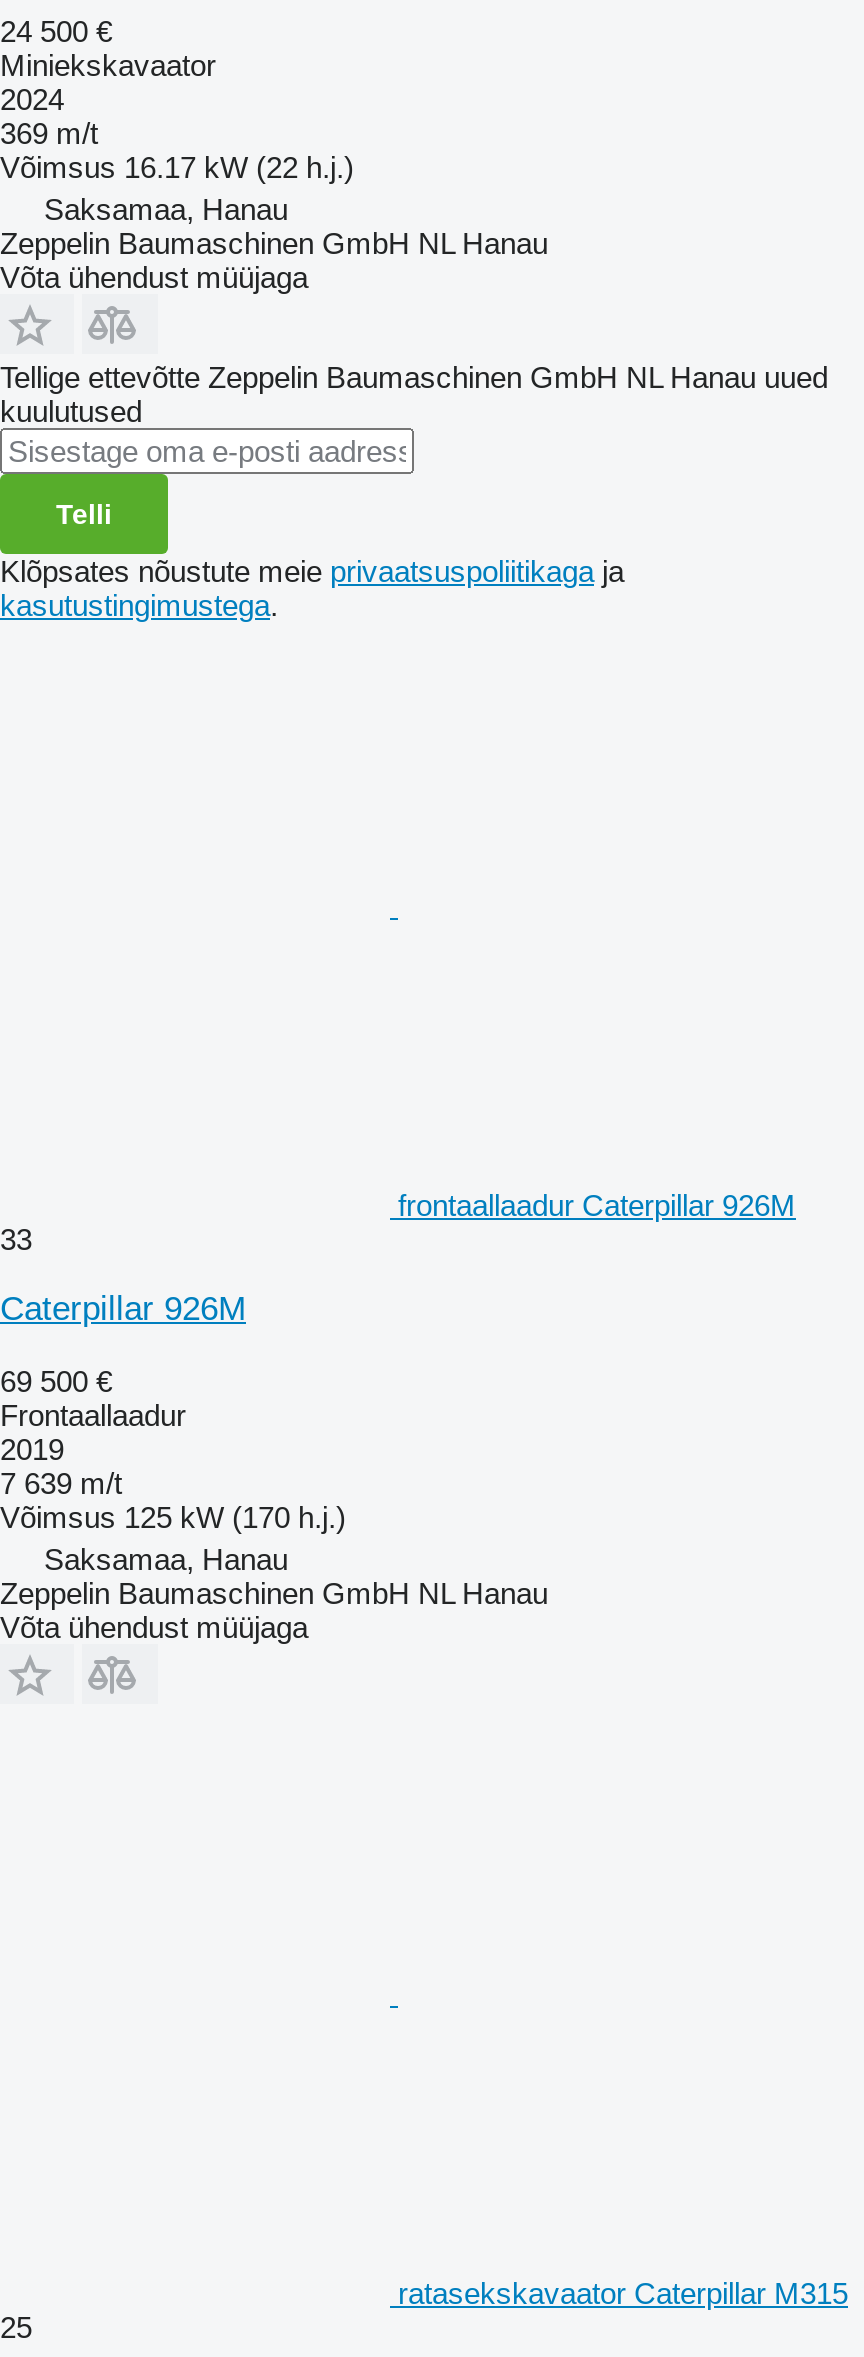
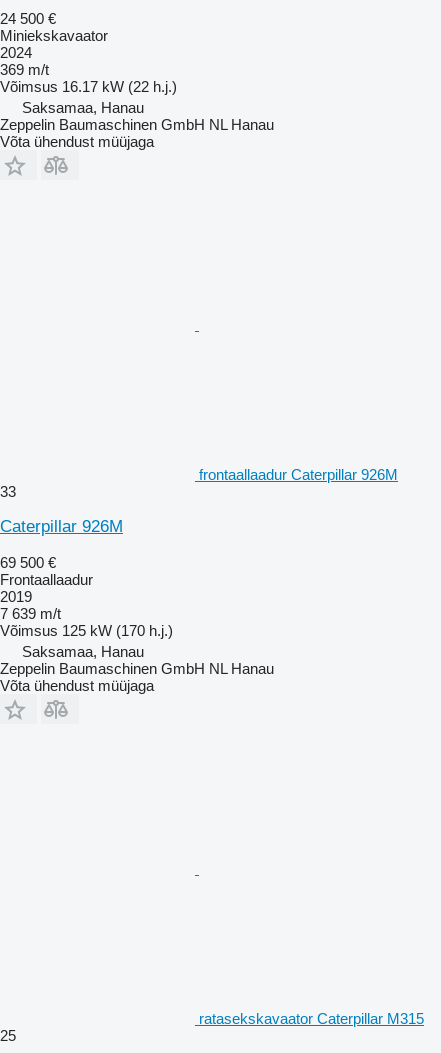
- [image]
- Tellige ettevõtte Zeppelin Baumaschinen GmbH NL Hanau uued
- kuulutused
- Telli
- Klõpsates nõustute meie privaatsuspoliitikaga ja
- kasutustingimustega.
